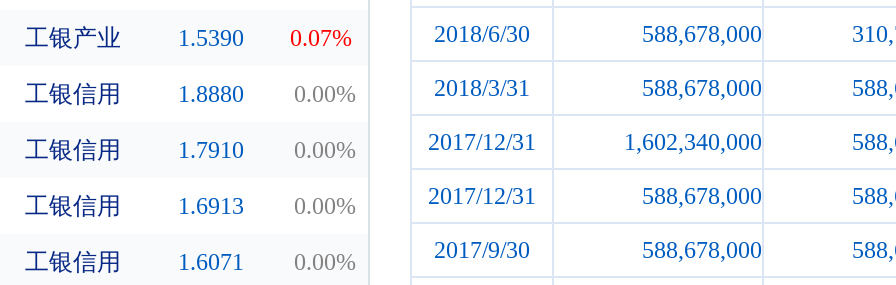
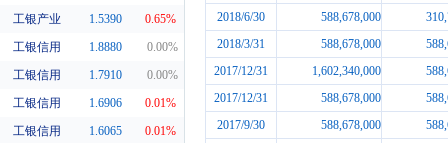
- 1.5390 0.07%
+ 1.5390 0.65%

- 1.6913
+ 1.6906

- 0.00%
+ 0.01%

- 1.6071
+ 1.6065

- 0.00%
+ 0.01%
